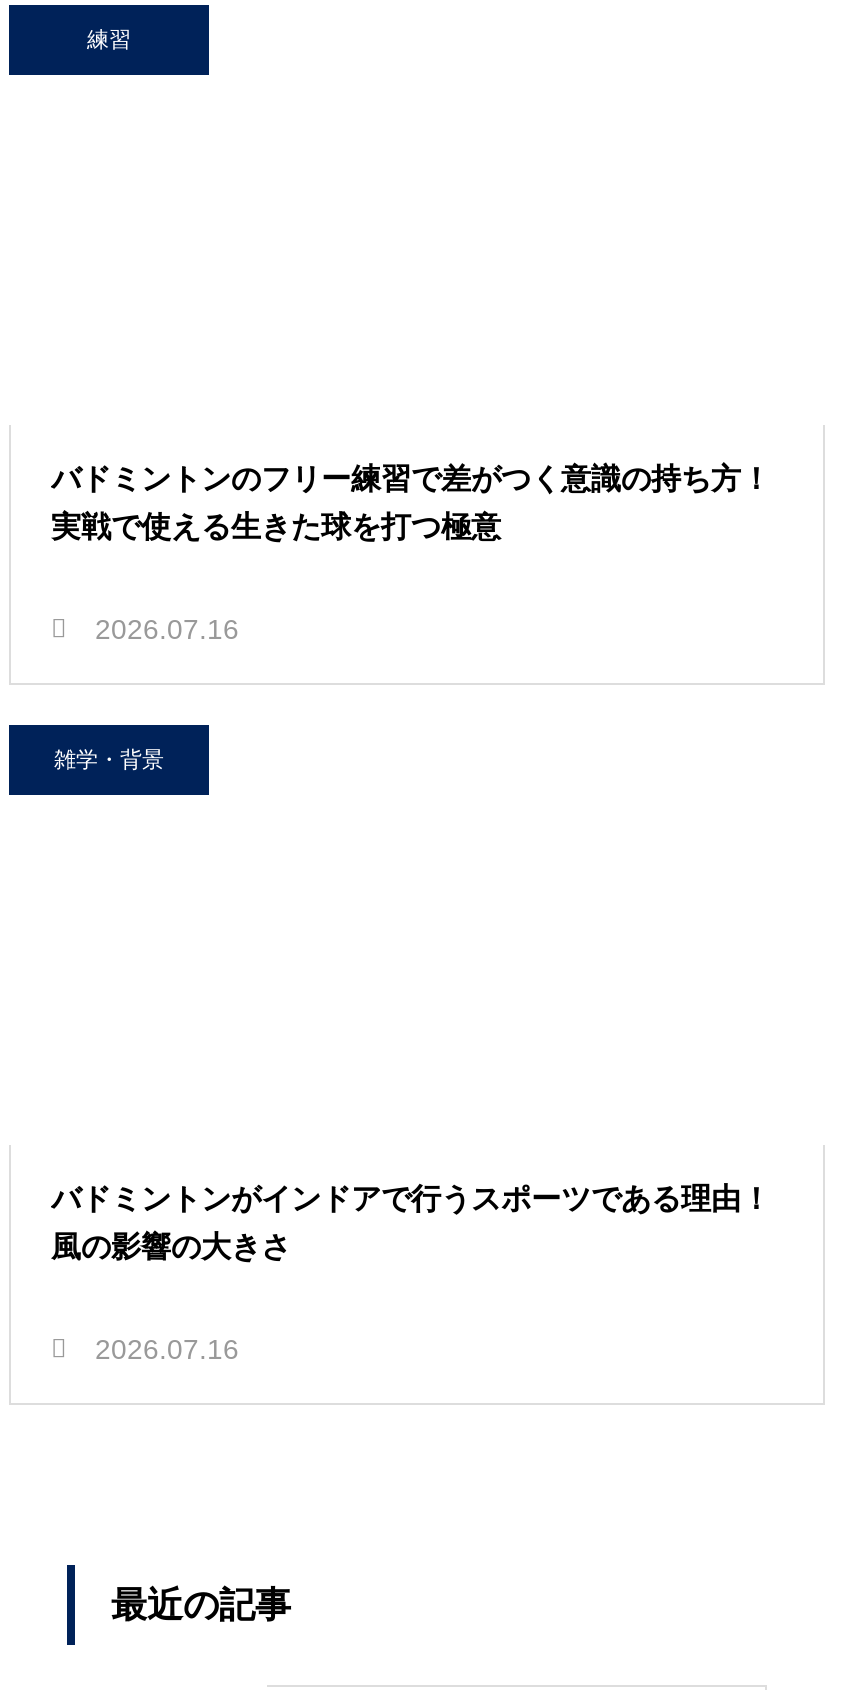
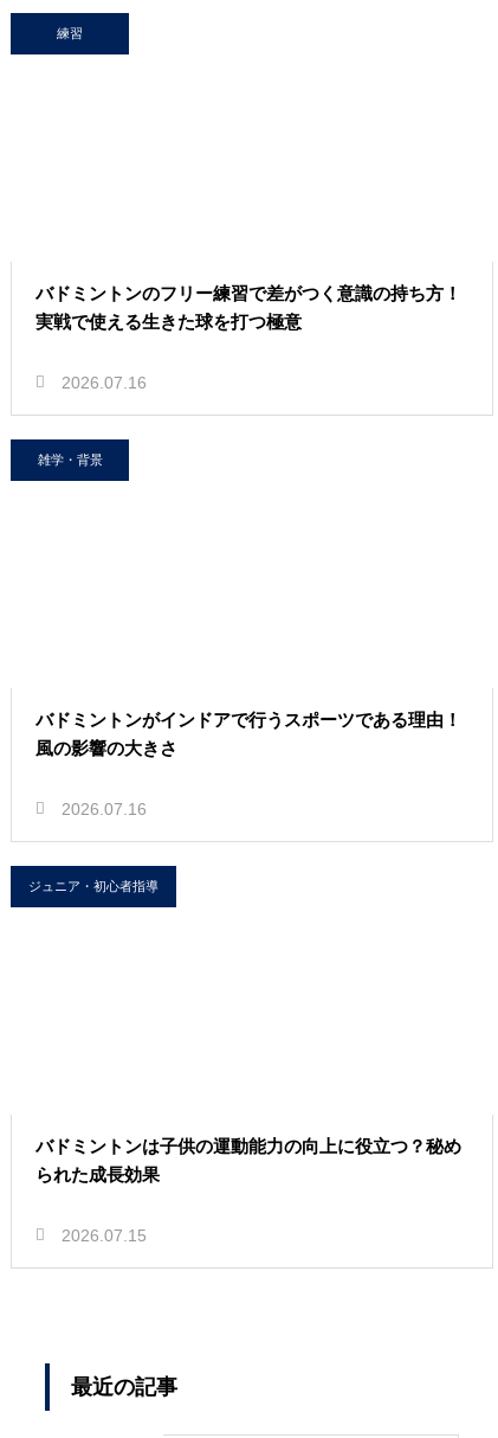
+ [image]
+ ジュニア・初心者指導

+ バドミントンは子供の運動能力の向上に役立つ？秘め
+ られた成長効果
+ 2026.07.15
